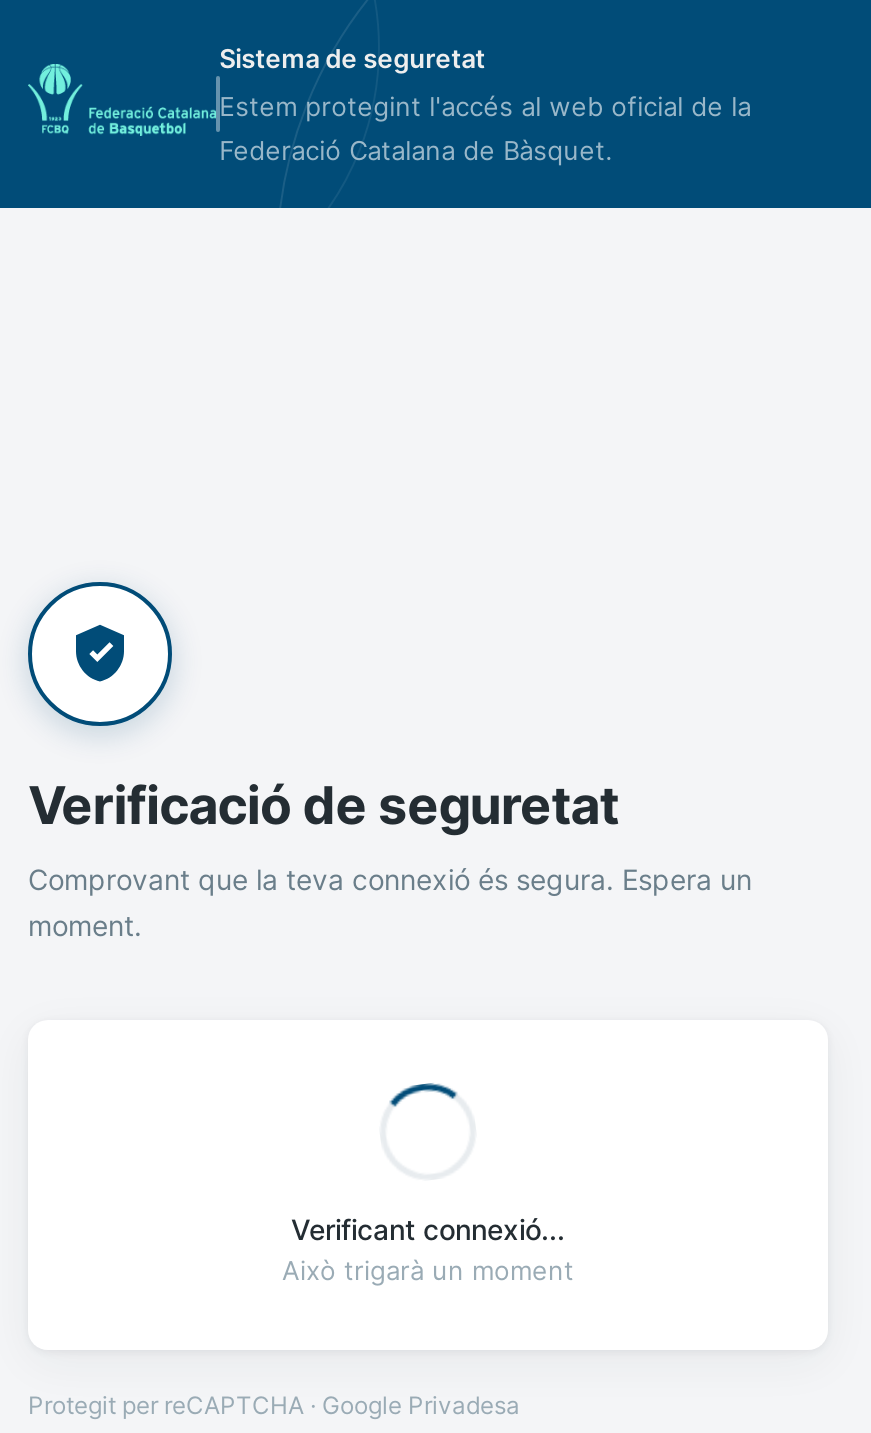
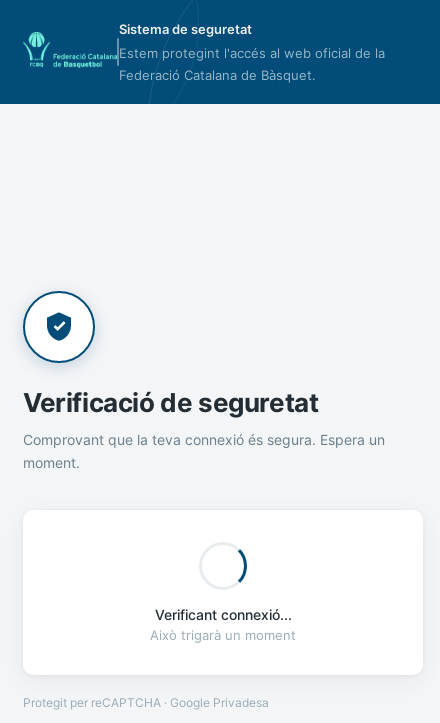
- [image]
+ [image]
